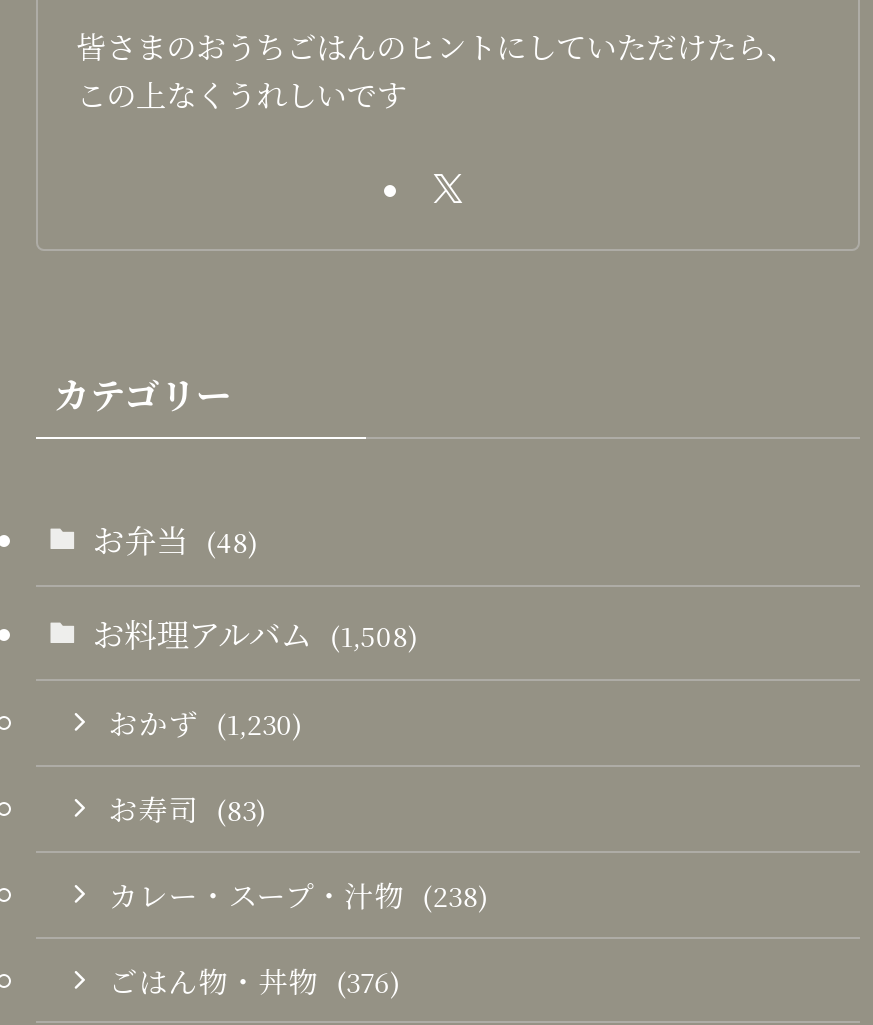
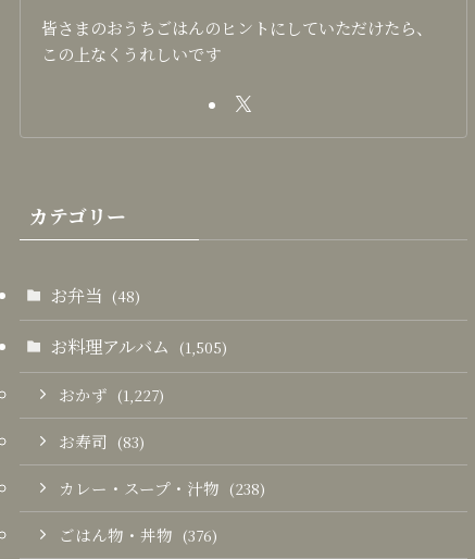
- お料理アルバム (1,508)
+ お料理アルバム (1,505)

- おかず (1,230)
+ おかず (1,227)
